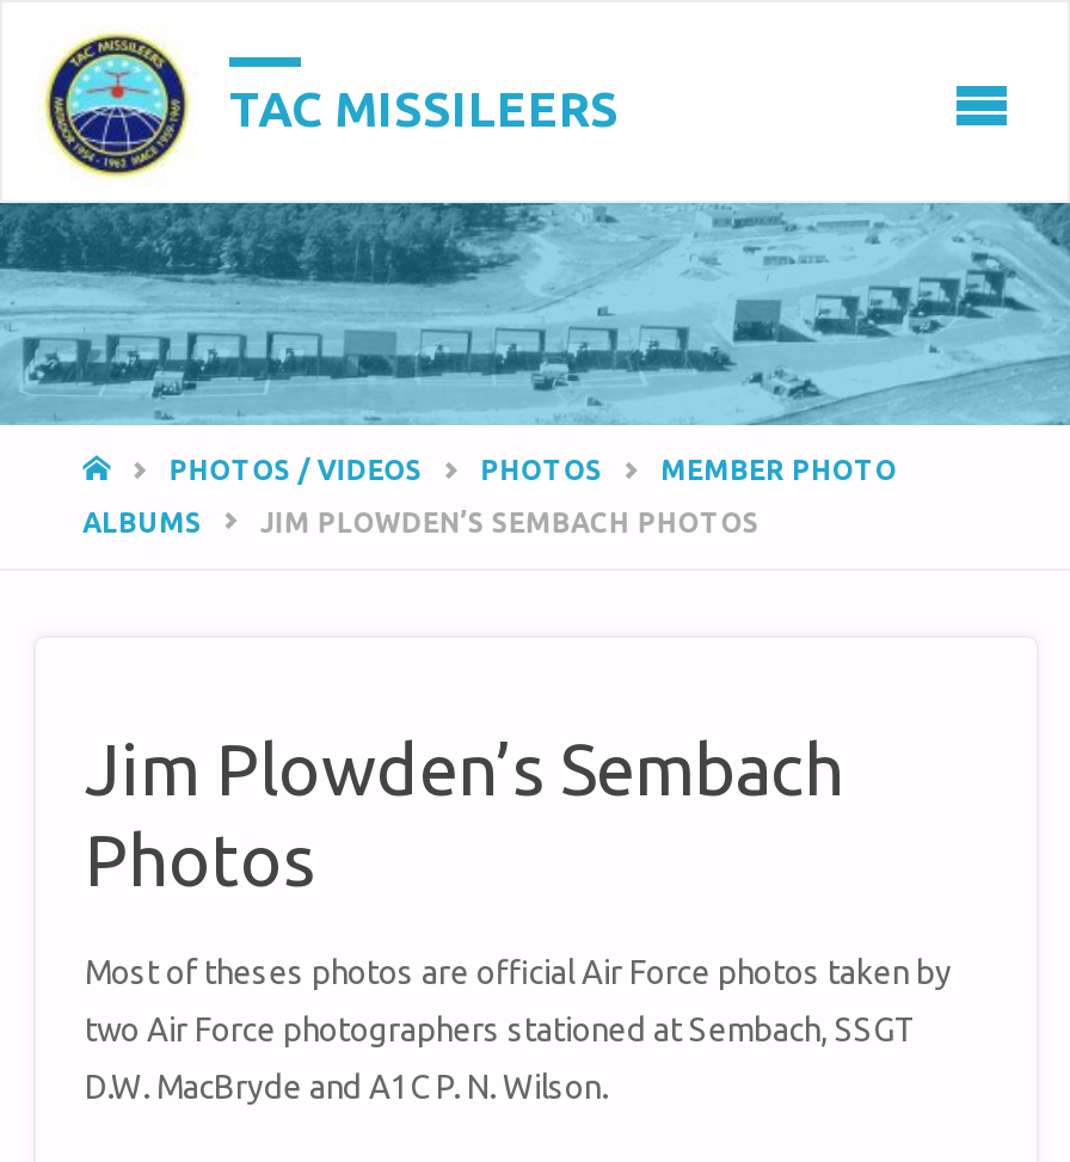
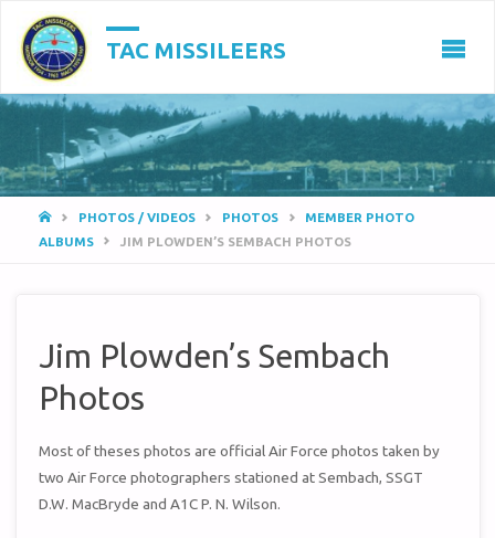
- [image]
+ [image]
